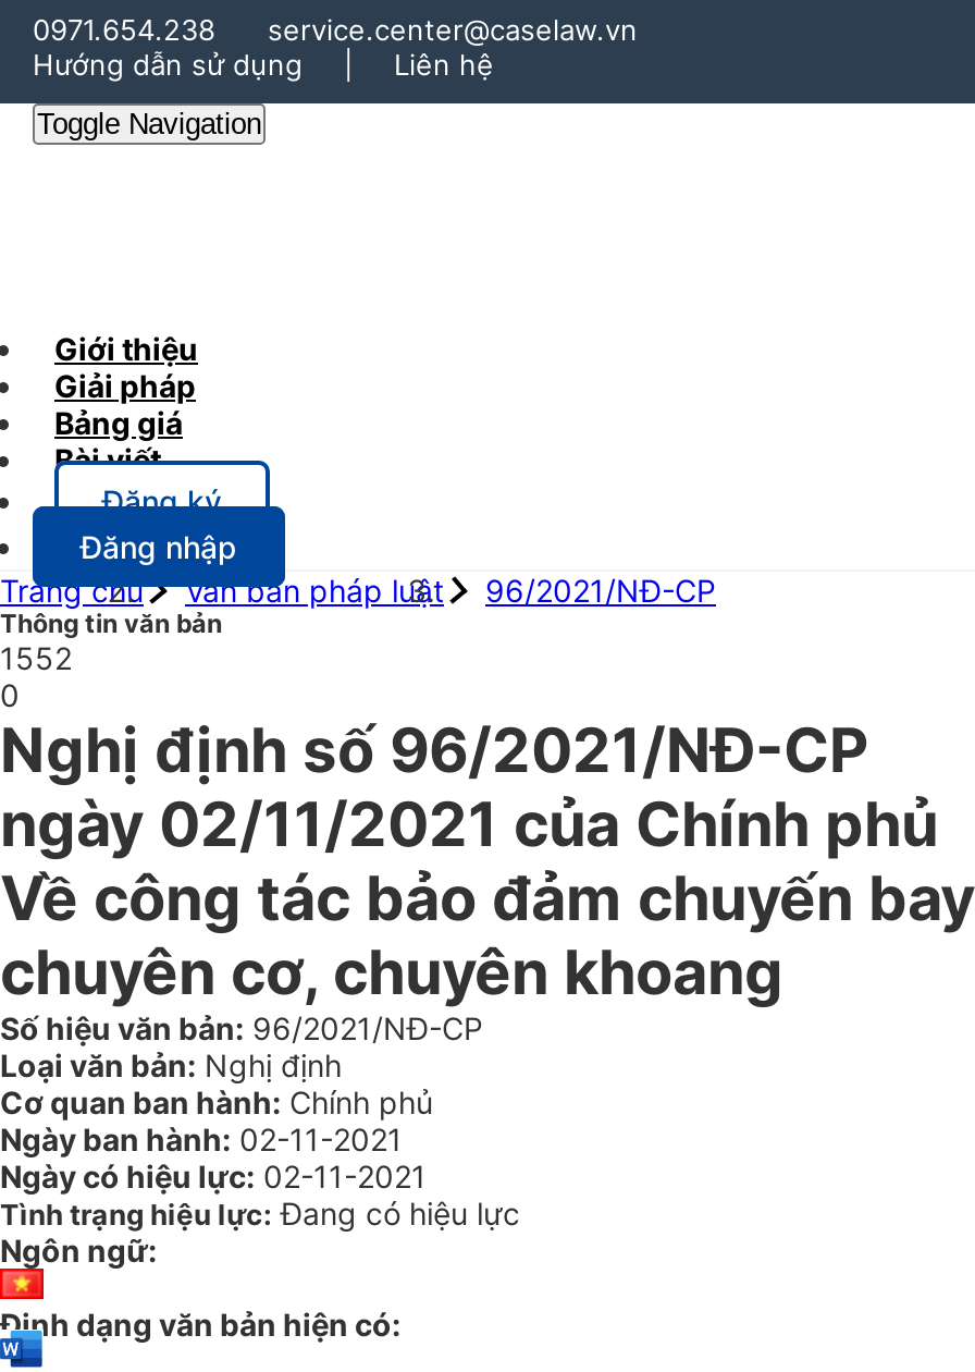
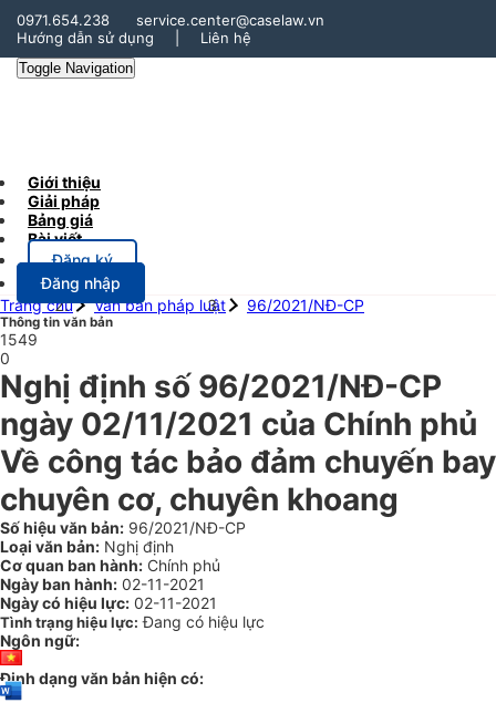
- 1552
+ 1549
